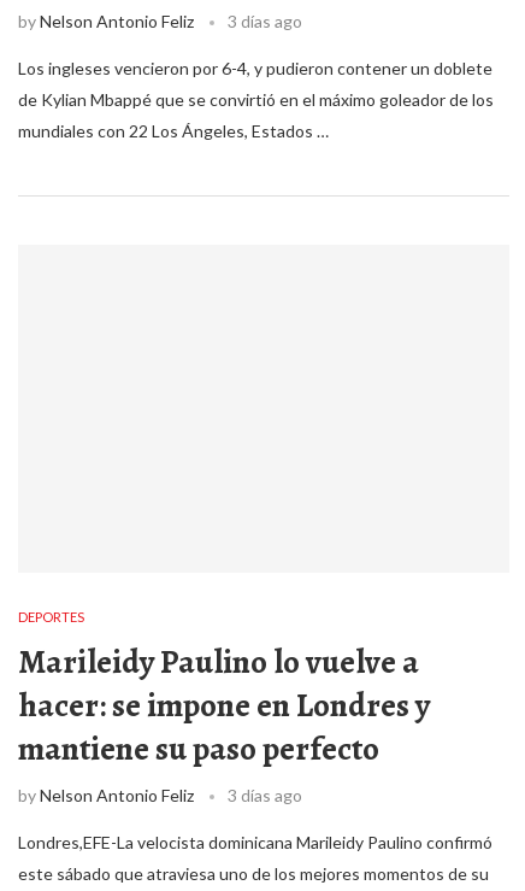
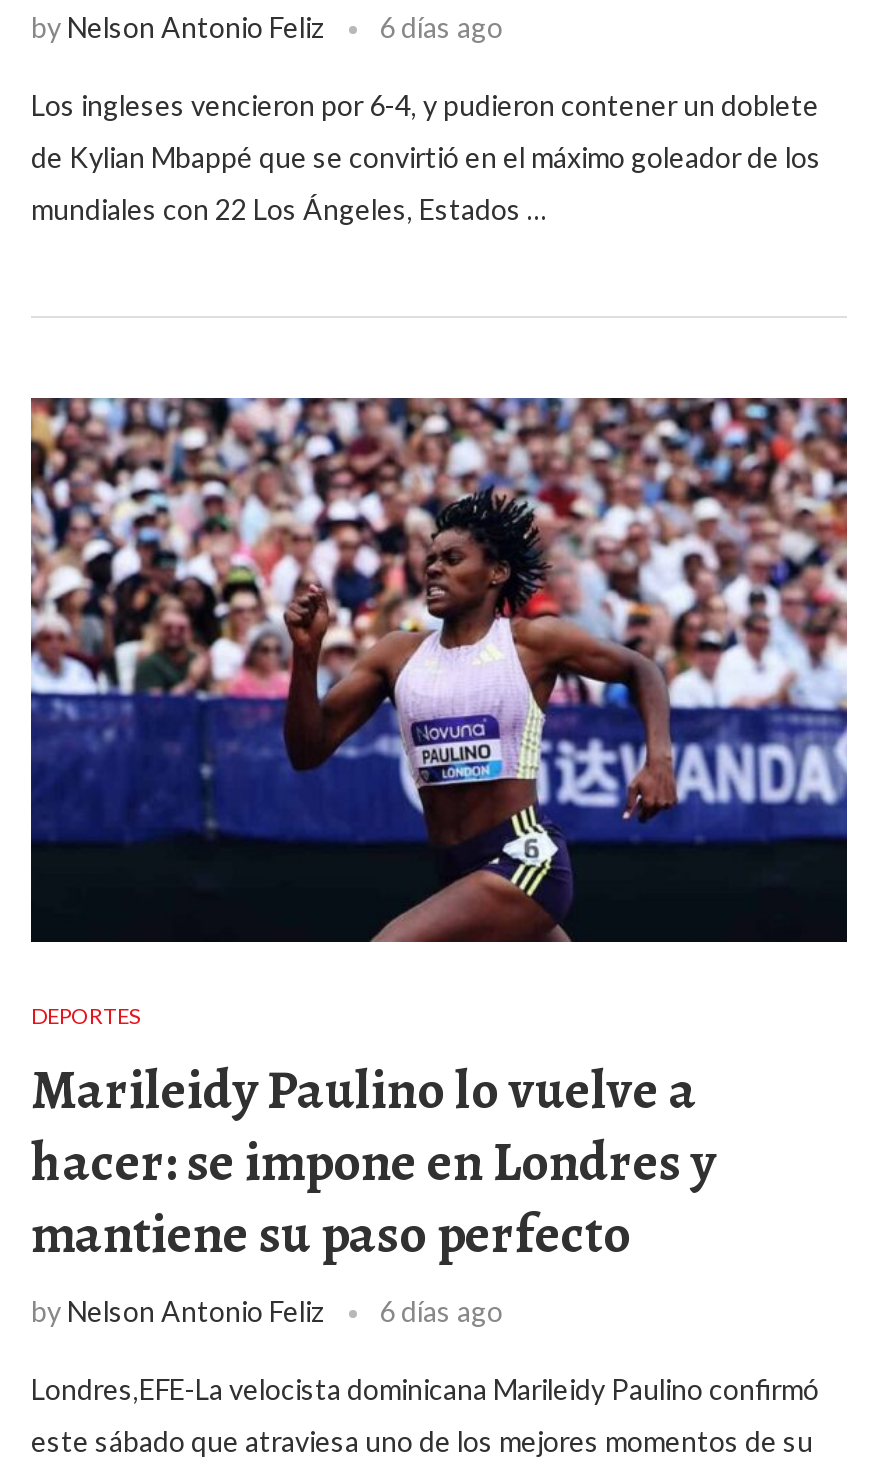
- by Nelson Antonio Feliz 3 días ago
+ by Nelson Antonio Feliz 6 días ago

+ [image]

- by Nelson Antonio Feliz 3 días ago
+ by Nelson Antonio Feliz 6 días ago
